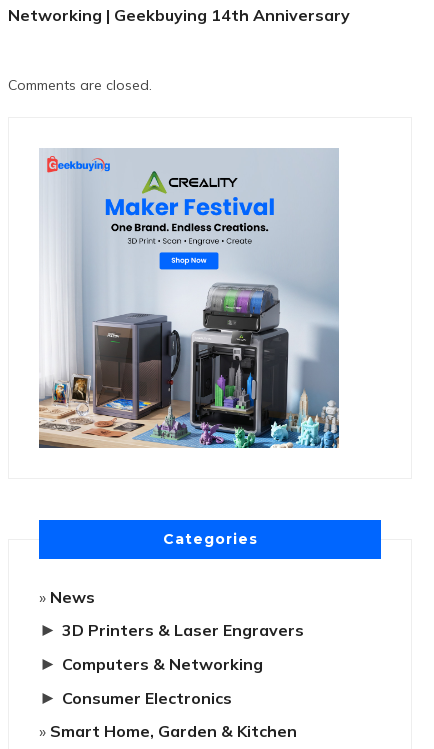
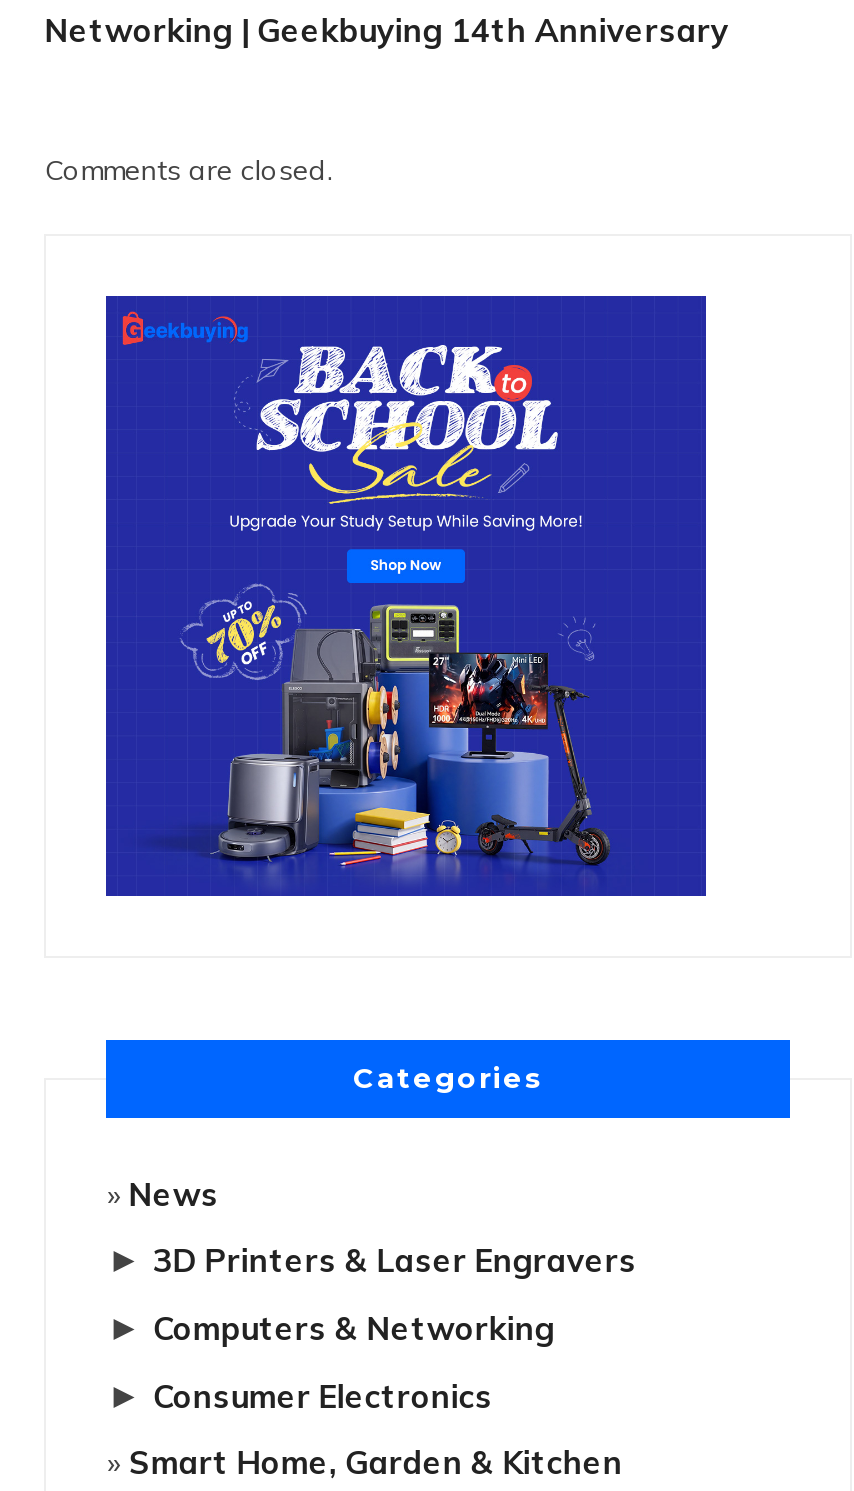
- [image]
+ [image]
